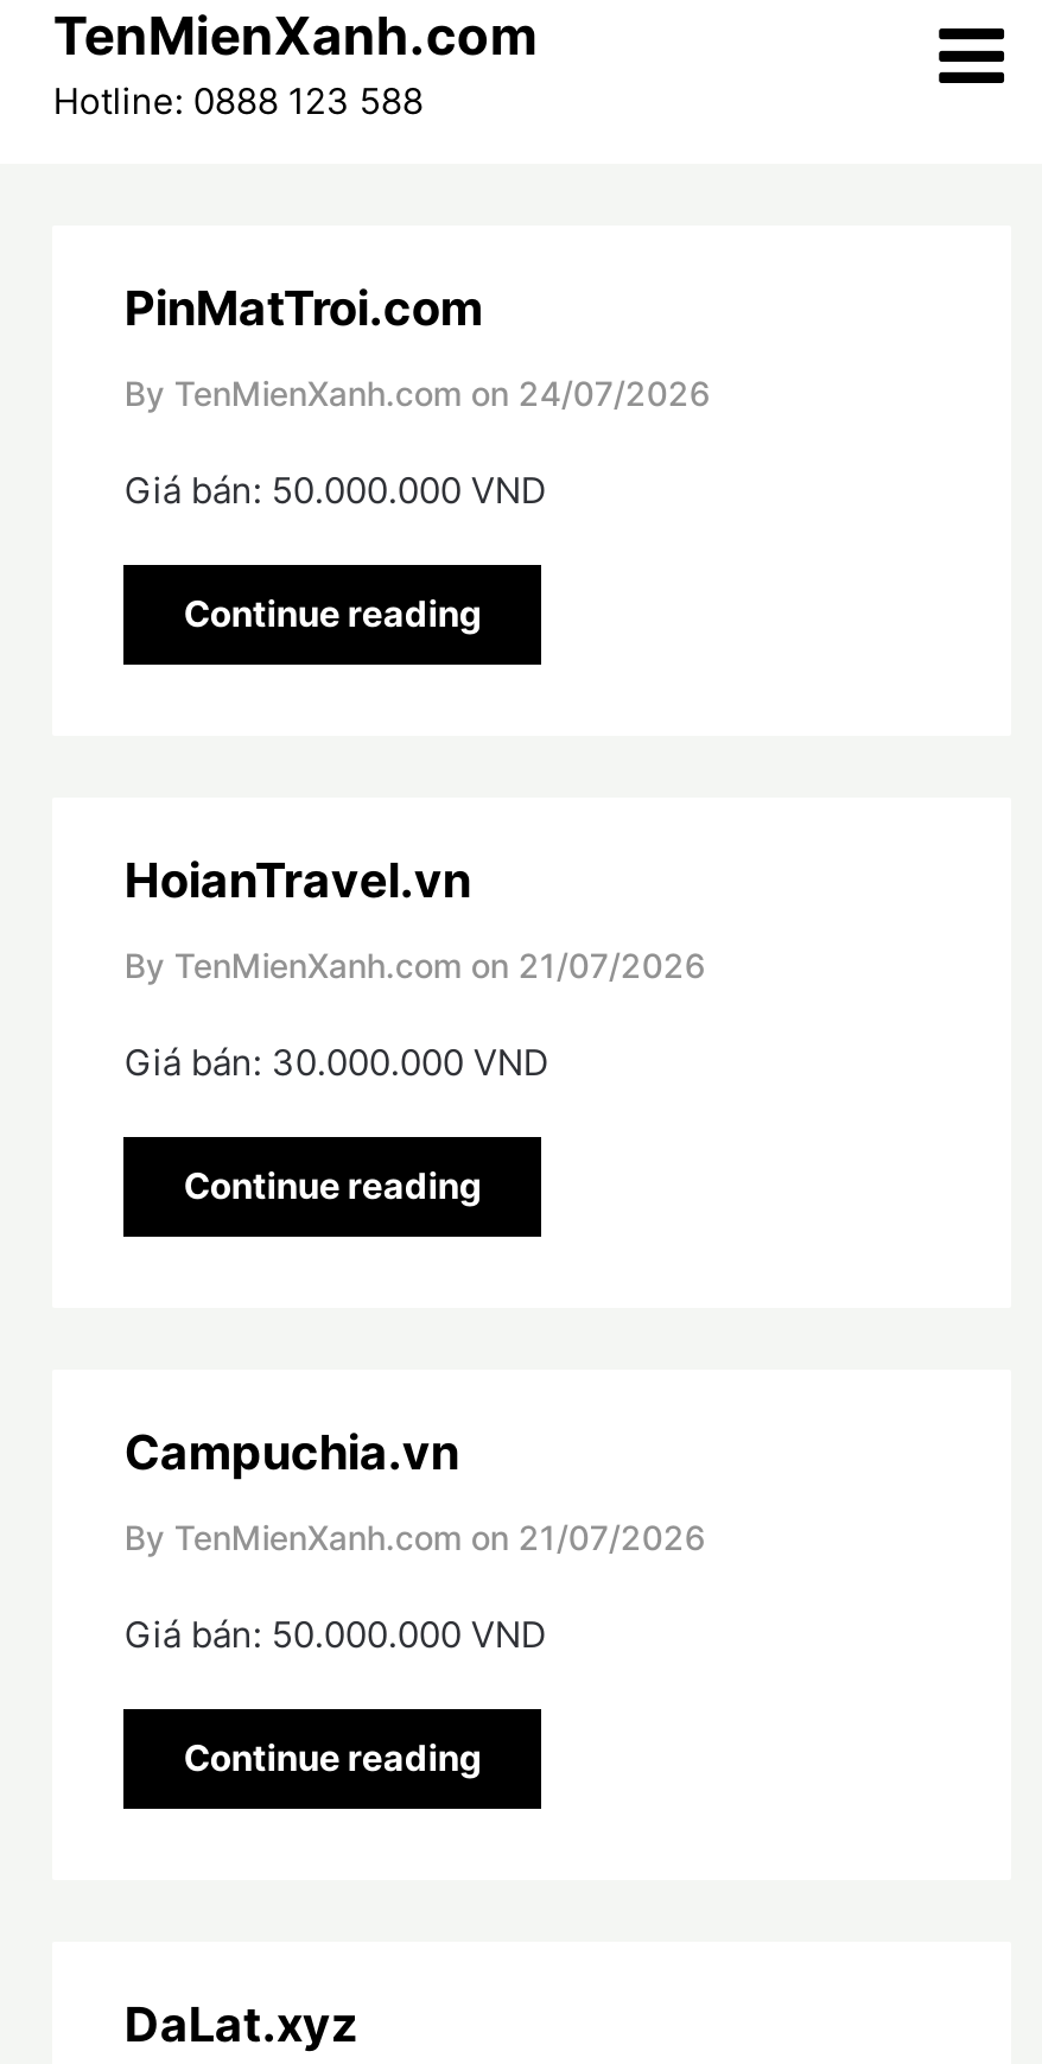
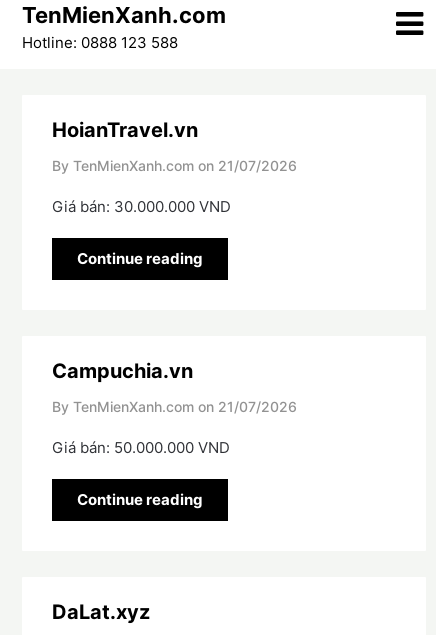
- PinMatTroi.com
- By TenMienXanh.com on 24/07/2026
- Giá bán: 50.000.000 VND
- Continue reading
